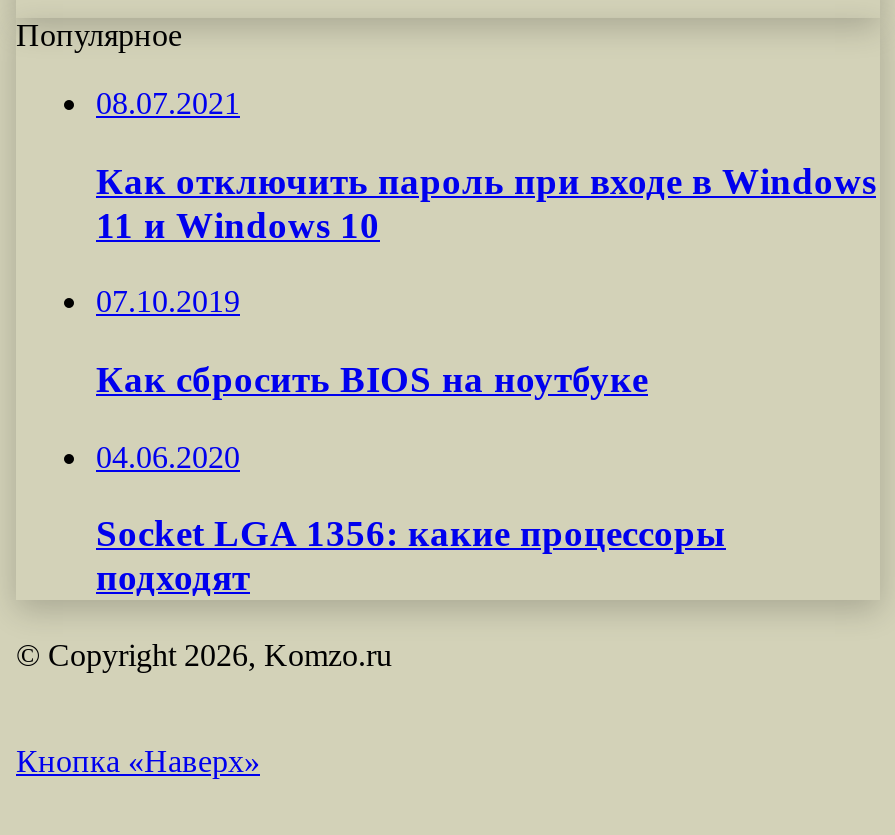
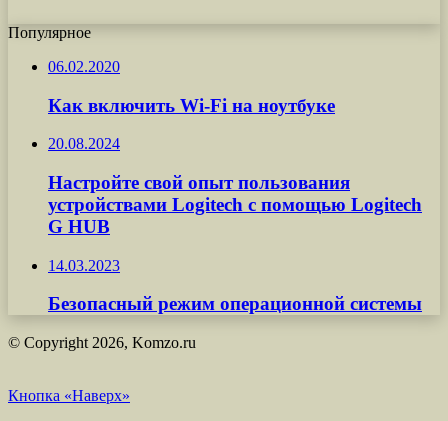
- 08.07.2021
+ 06.02.2020

- Как отключить пароль при входе в Windows
- 11 и Windows 10
+ Как включить Wi-Fi на ноутбуке

- 07.10.2019
+ 20.08.2024

- Как сбросить BIOS на ноутбуке
+ Настройте свой опыт пользования
+ устройствами Logitech с помощью Logitech
+ G HUB

- 04.06.2020
+ 14.03.2023

- Socket LGA 1356: какие процессоры
- подходят
+ Безопасный режим операционной системы
